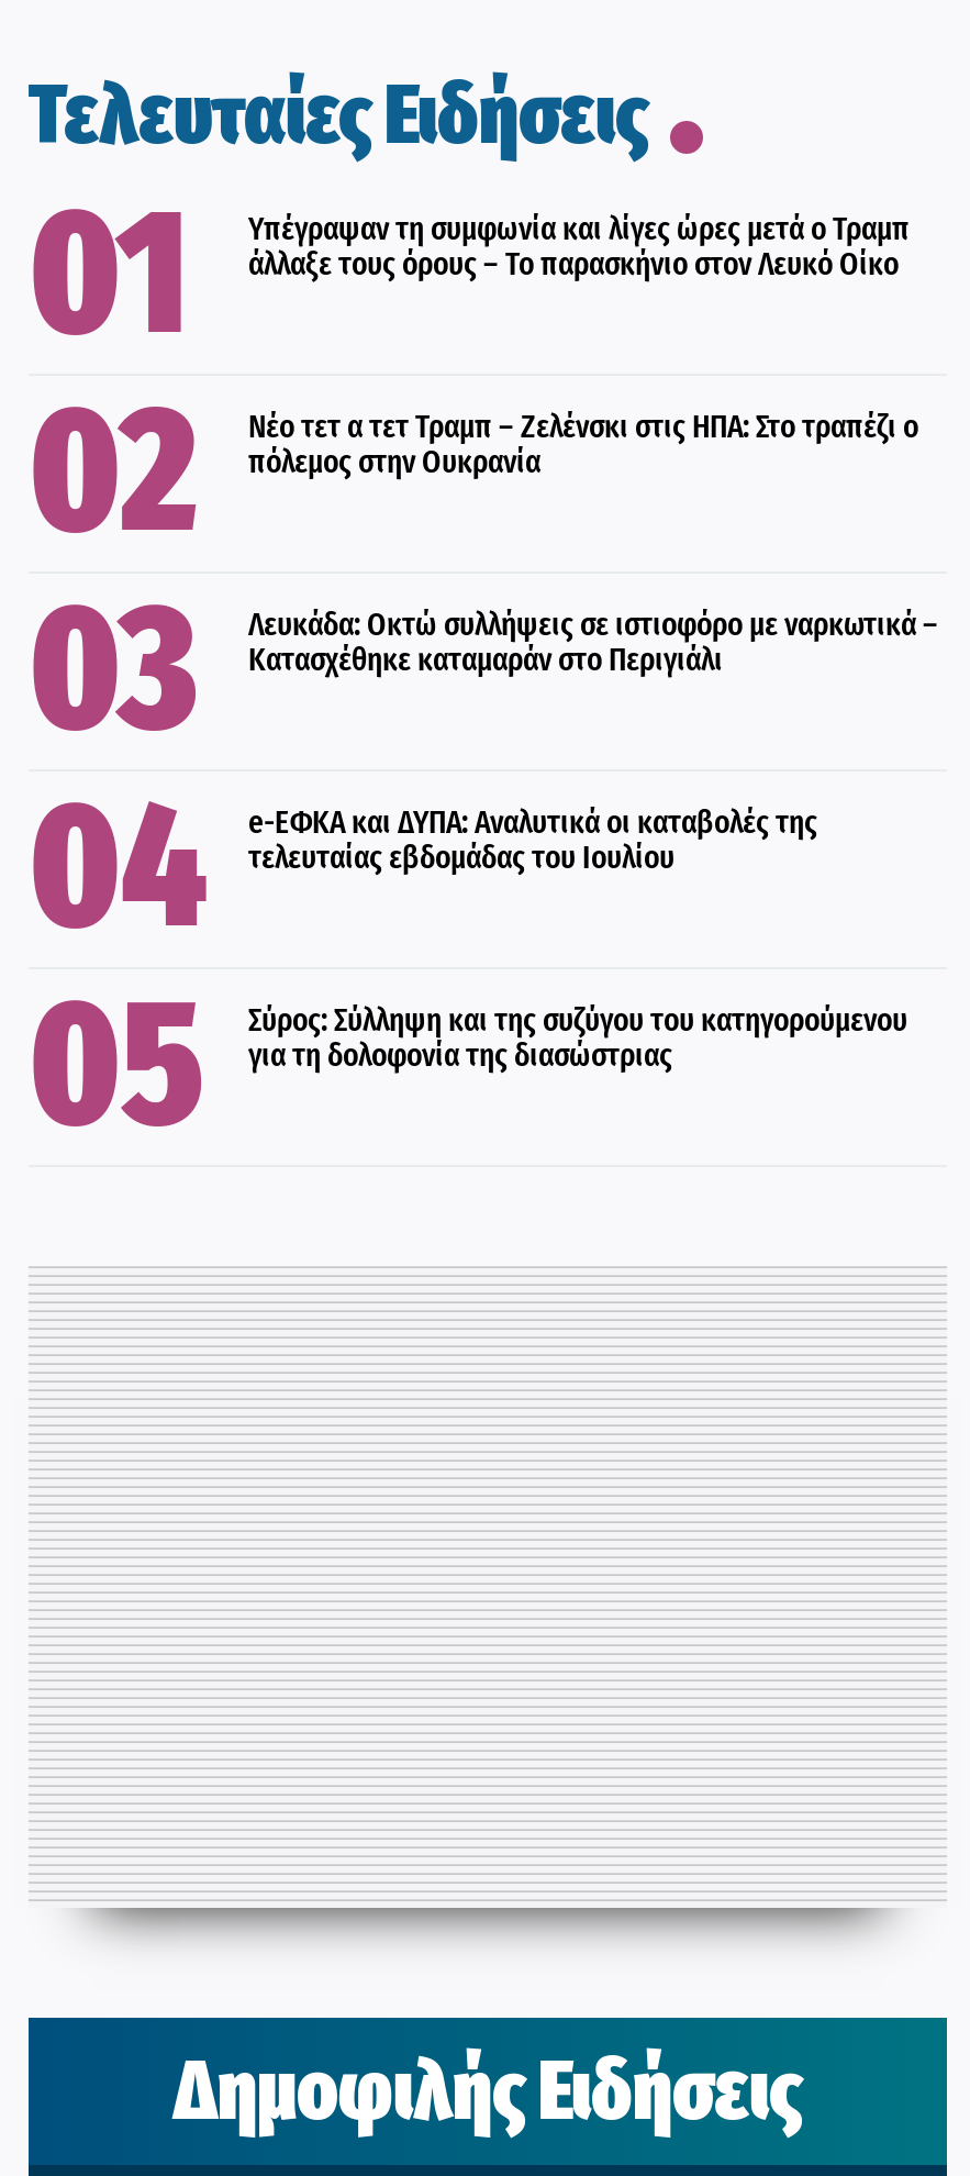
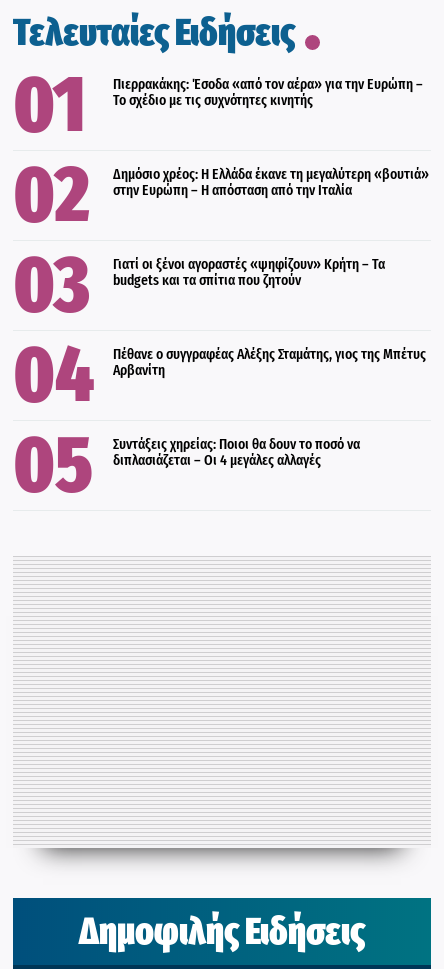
- Υπέγραψαν τη συμφωνία και λίγες ώρες μετά ο Τραμπ
- άλλαξε τους όρους – Το παρασκήνιο στον Λευκό Οίκο
+ Πιερρακάκης: Έσοδα «από τον αέρα» για την Ευρώπη –
+ Το σχέδιο με τις συχνότητες κινητής

- Νέο τετ α τετ Τραμπ – Ζελένσκι στις ΗΠΑ: Στο τραπέζι ο
- πόλεμος στην Ουκρανία
+ Δημόσιο χρέος: Η Ελλάδα έκανε τη μεγαλύτερη «βουτιά»
+ στην Ευρώπη – Η απόσταση από την Ιταλία

- Λευκάδα: Οκτώ συλλήψεις σε ιστιοφόρο με ναρκωτικά –
- Κατασχέθηκε καταμαράν στο Περιγιάλι
+ Γιατί οι ξένοι αγοραστές «ψηφίζουν» Κρήτη – Τα
+ budgets και τα σπίτια που ζητούν

- e-ΕΦΚΑ και ΔΥΠΑ: Αναλυτικά οι καταβολές της
- τελευταίας εβδομάδας του Ιουλίου
+ Πέθανε ο συγγραφέας Αλέξης Σταμάτης, γιος της Μπέτυς
+ Αρβανίτη

- Σύρος: Σύλληψη και της συζύγου του κατηγορούμενου
- για τη δολοφονία της διασώστριας
+ Συντάξεις χηρείας: Ποιοι θα δουν το ποσό να
+ διπλασιάζεται – Οι 4 μεγάλες αλλαγές
